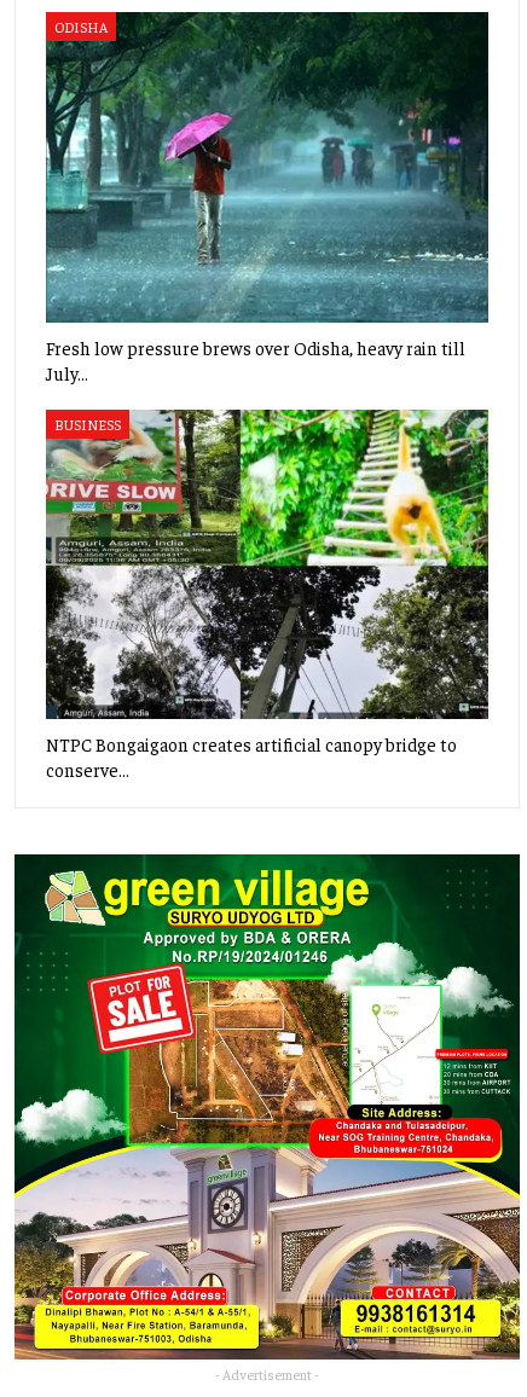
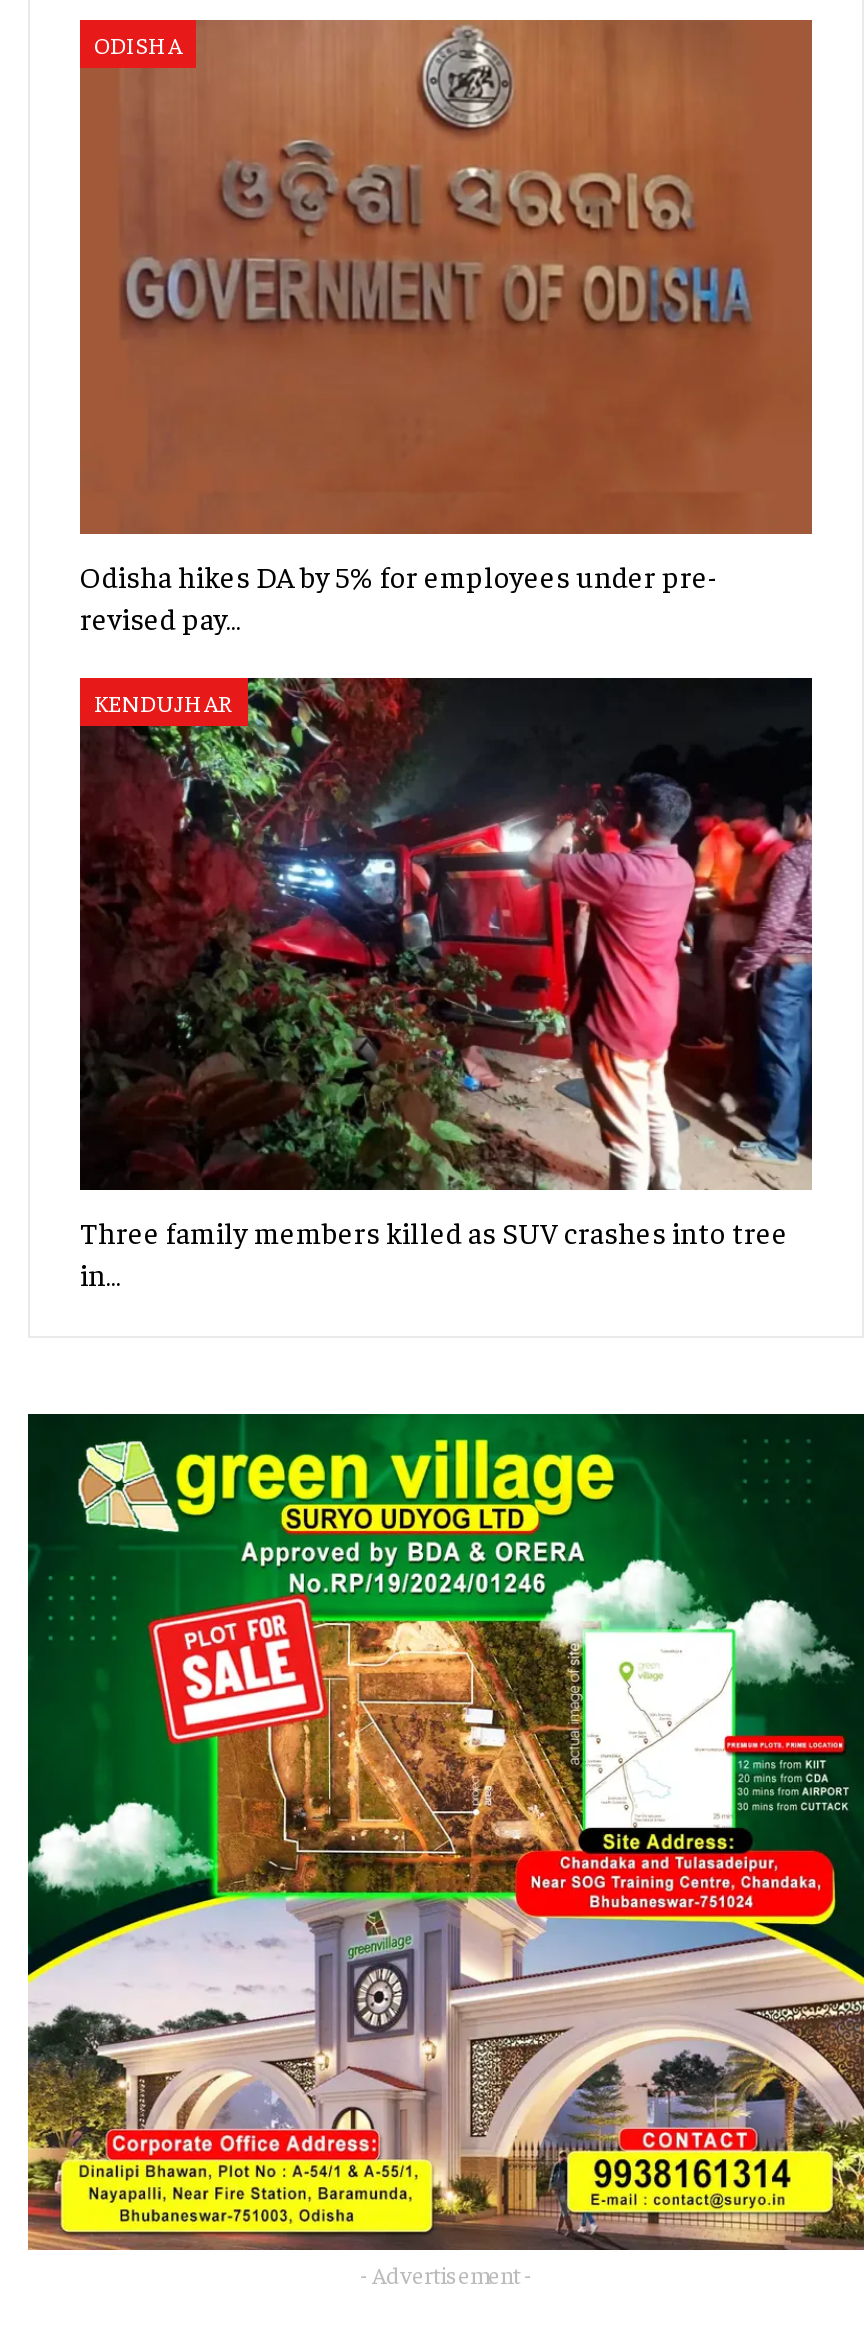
- [image]
- Fresh low pressure brews over Odisha, heavy rain till
- July…
+ [image]
+ Odisha hikes DA by 5% for employees under pre-
+ revised pay…

- [image]
- BUSINESS
+ [image]
+ KENDUJHAR

- NTPC Bongaigaon creates artificial canopy bridge to
- conserve…
+ Three family members killed as SUV crashes into tree
+ in…
